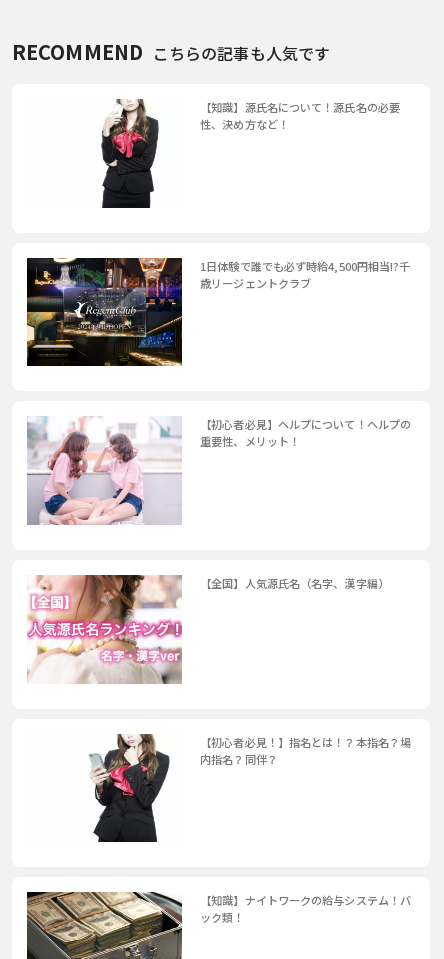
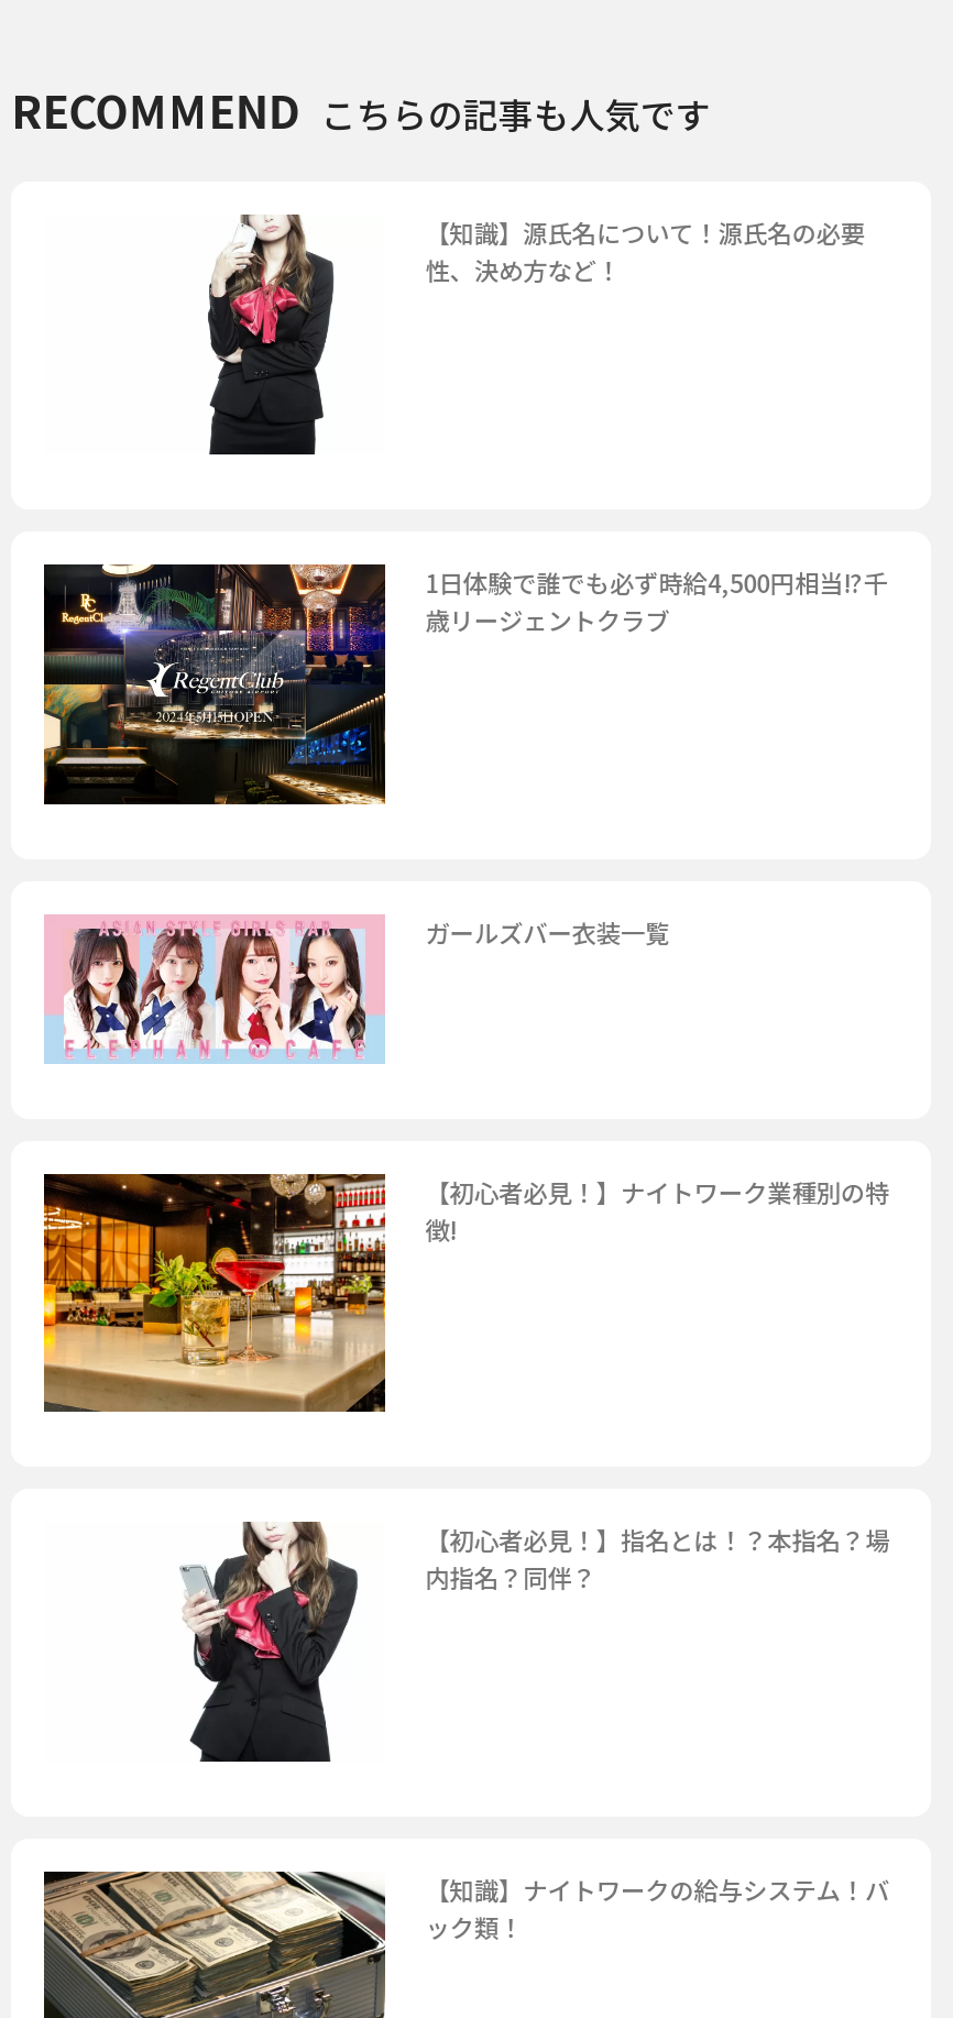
- [image]
- 【初心者必見】ヘルプについて！ヘルプの
- 重要性、メリット！
+ [image]
+ ガールズバー衣装一覧

- [image]
- 【全国】人気源氏名（名字、漢字編）
+ [image]
+ 【初心者必見！】ナイトワーク業種別の特
+ 徴!
